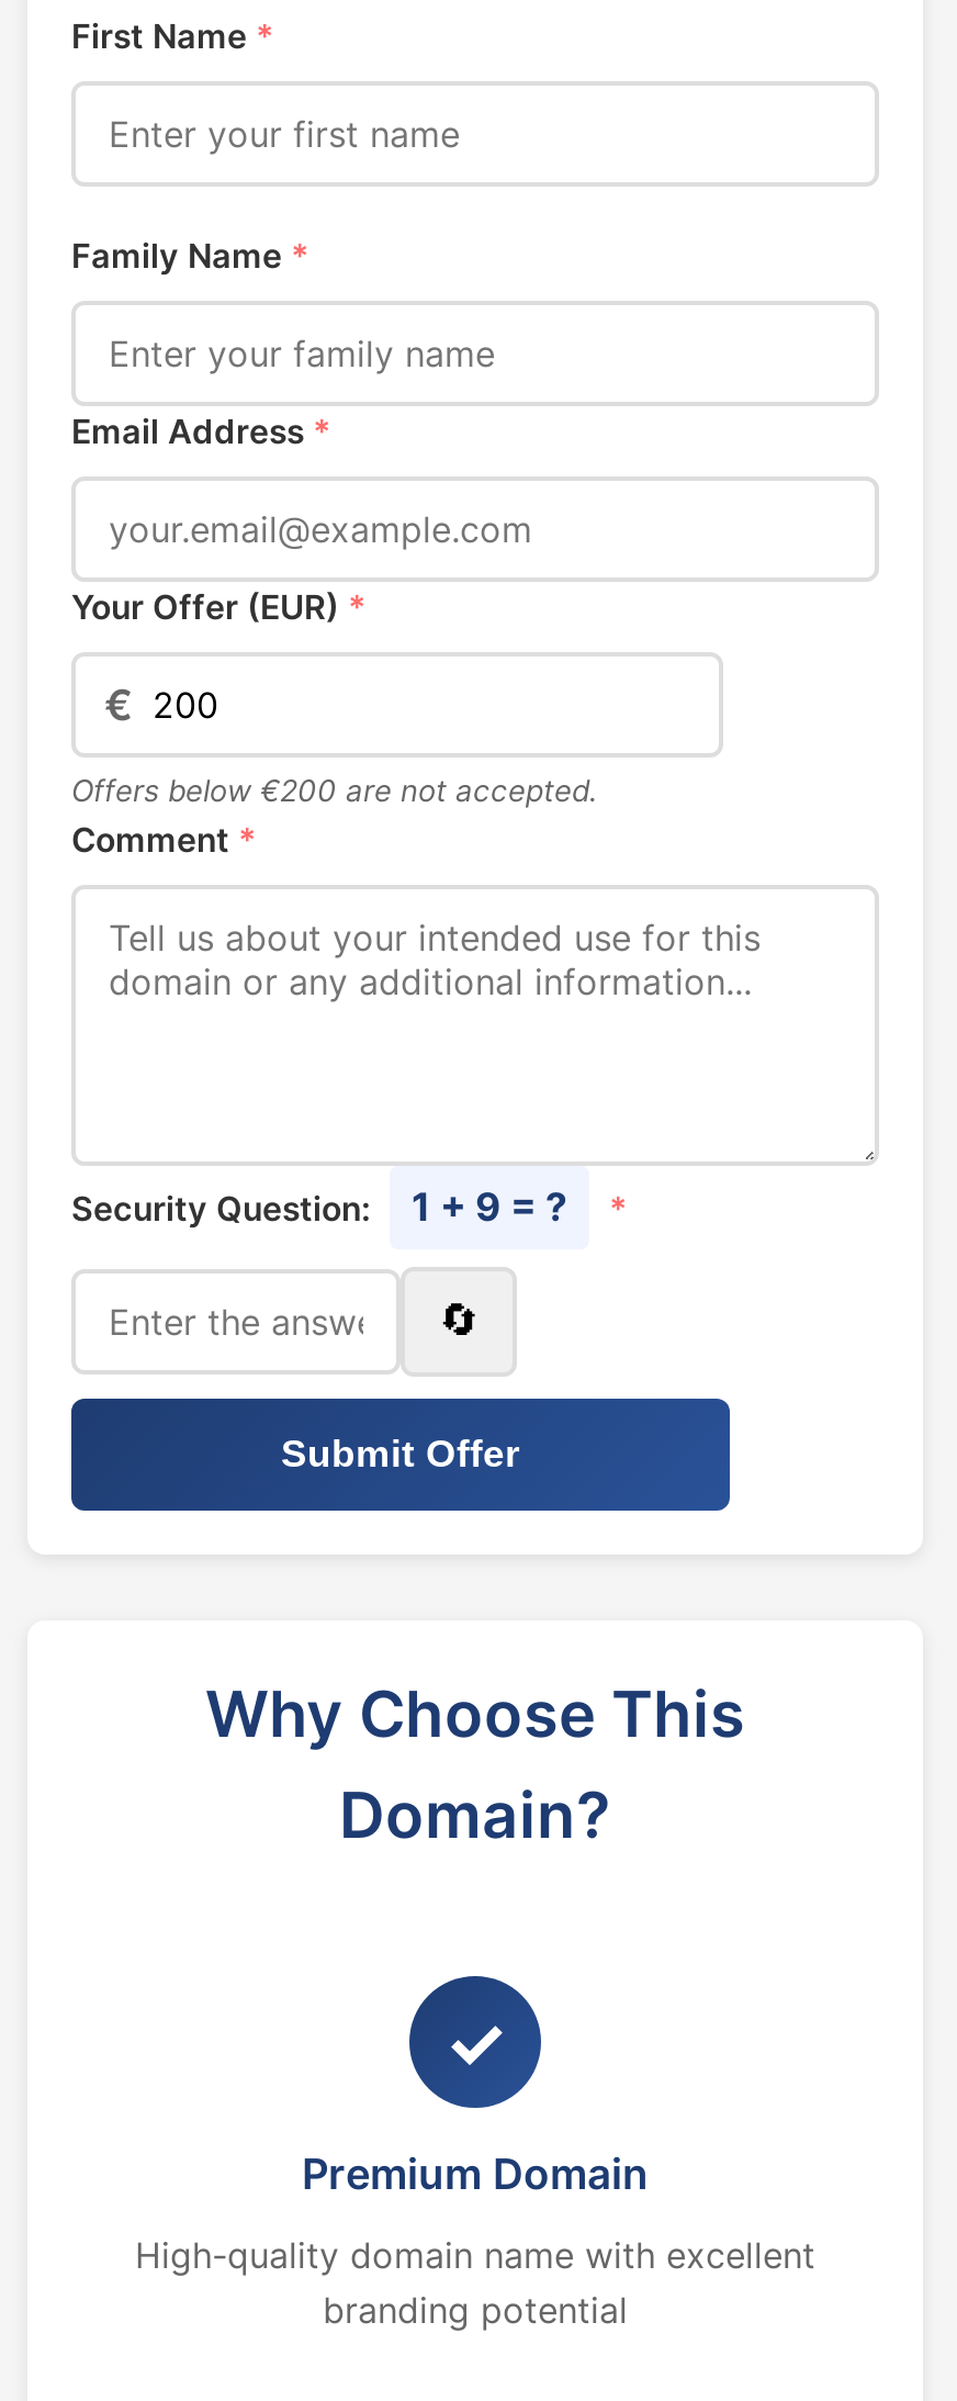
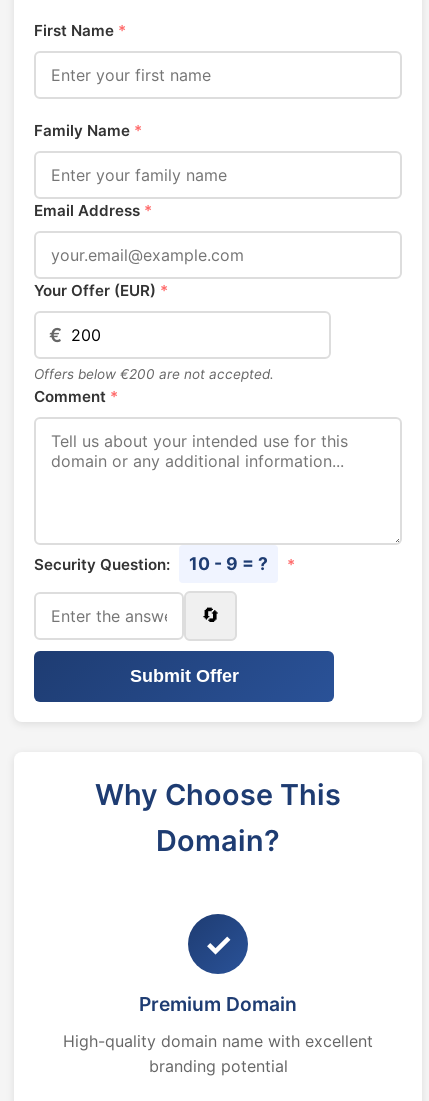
- 1 + 9 = ?
+ 10 - 9 = ?
